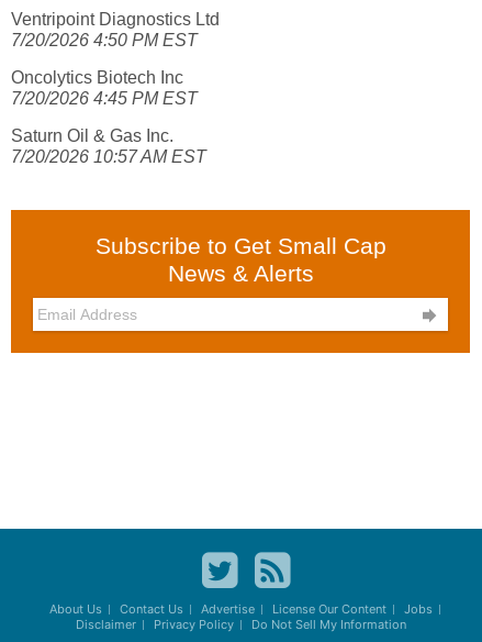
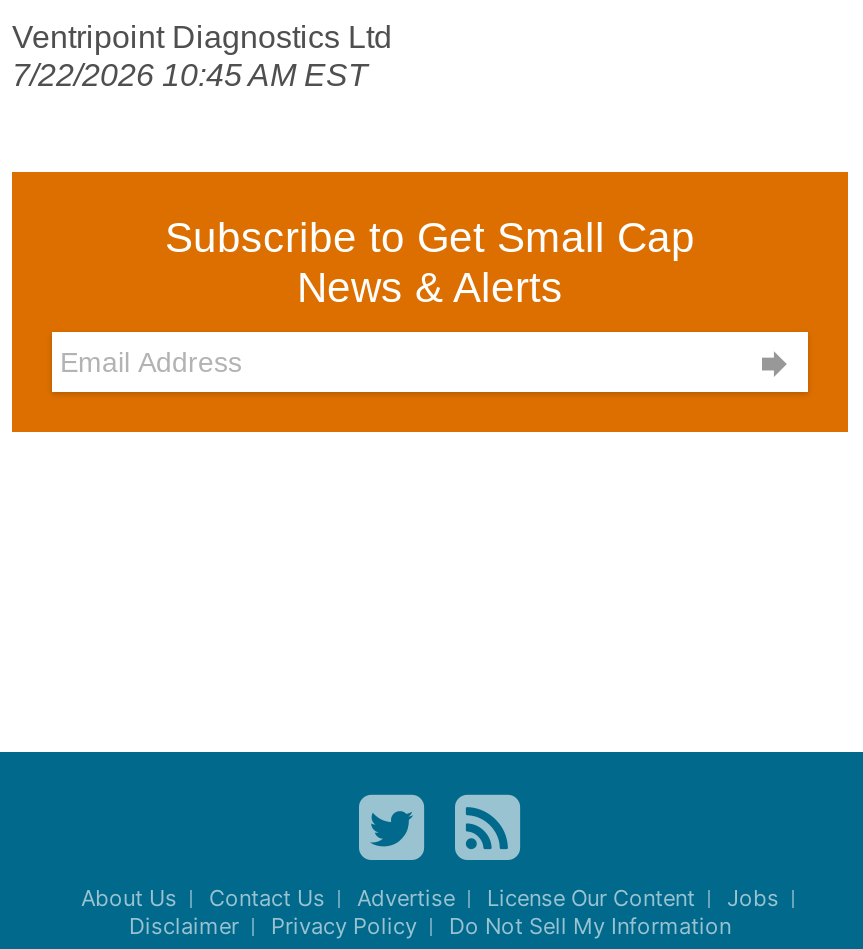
- 7/20/2026 4:50 PM EST
- Oncolytics Biotech Inc
- 7/20/2026 4:45 PM EST
- Saturn Oil & Gas Inc.
- 7/20/2026 10:57 AM EST
+ 7/22/2026 10:45 AM EST
